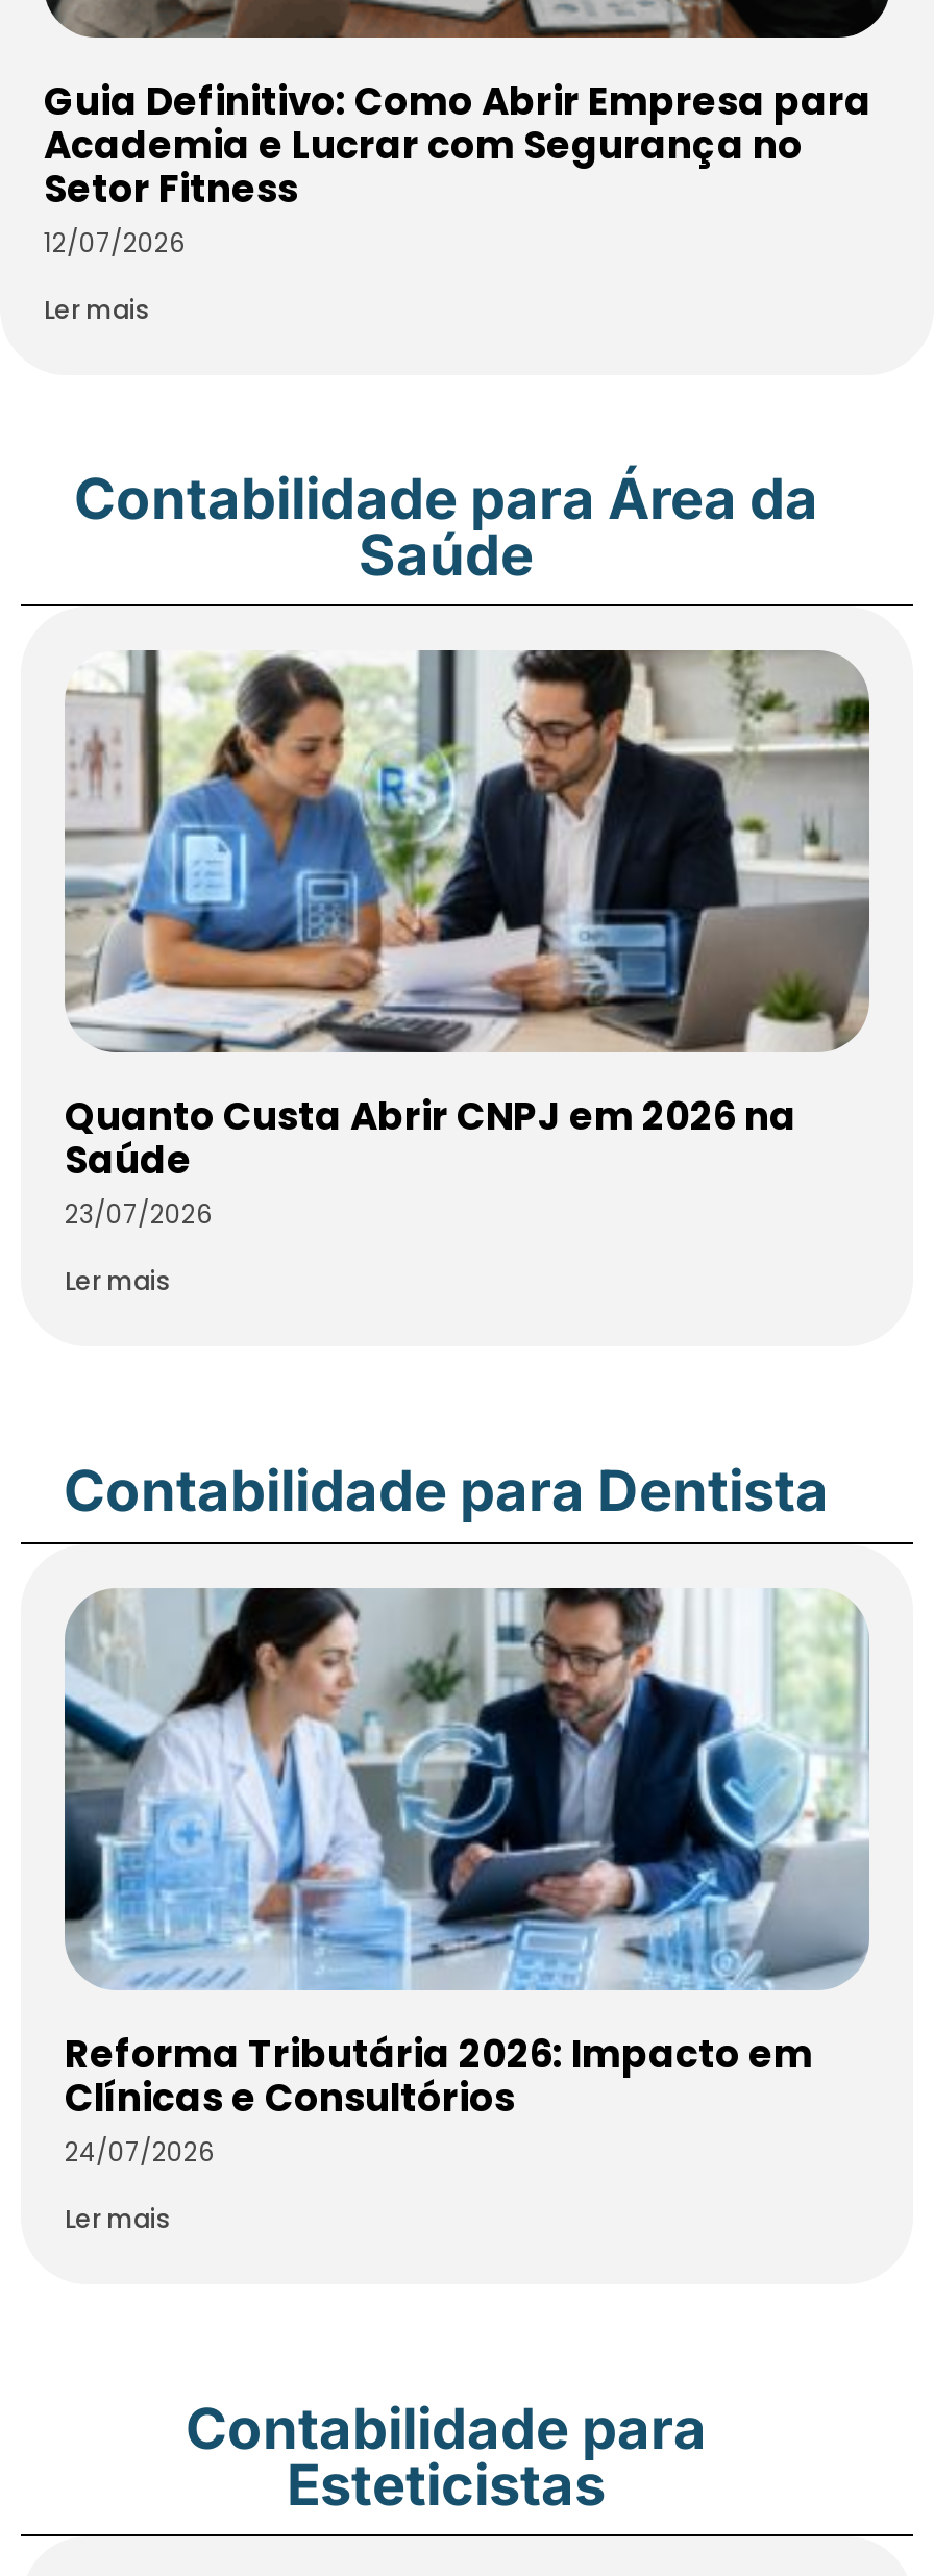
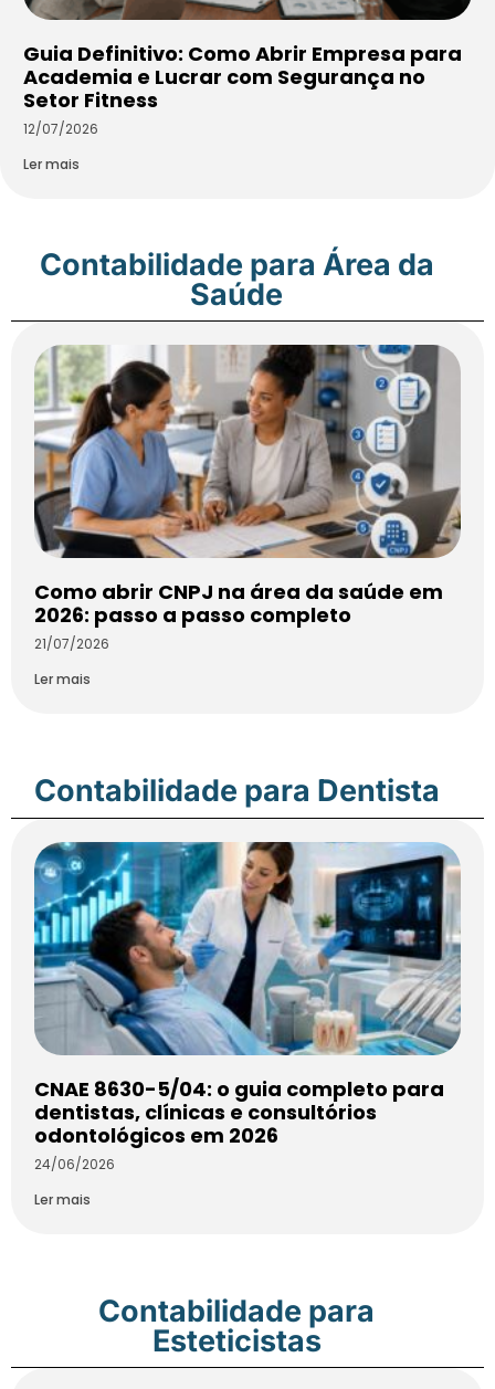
- [image]
- Quanto Custa Abrir CNPJ em 2026 na
- Saúde
- 23/07/2026
+ [image]
+ Como abrir CNPJ na área da saúde em
+ 2026: passo a passo completo
+ 21/07/2026

- [image]
- Reforma Tributária 2026: Impacto em
- Clínicas e Consultórios
- 24/07/2026
+ [image]
+ CNAE 8630-5/04: o guia completo para
+ dentistas, clínicas e consultórios
+ odontológicos em 2026
+ 24/06/2026
